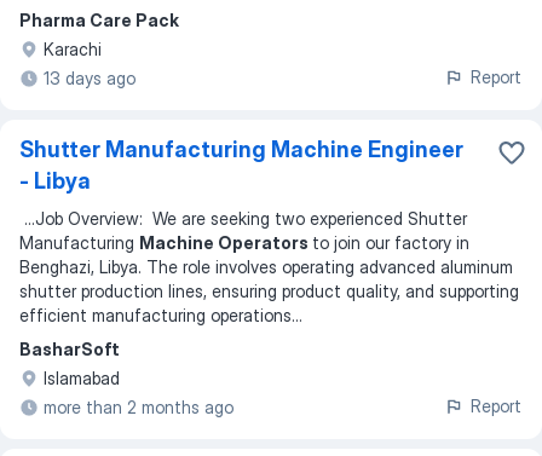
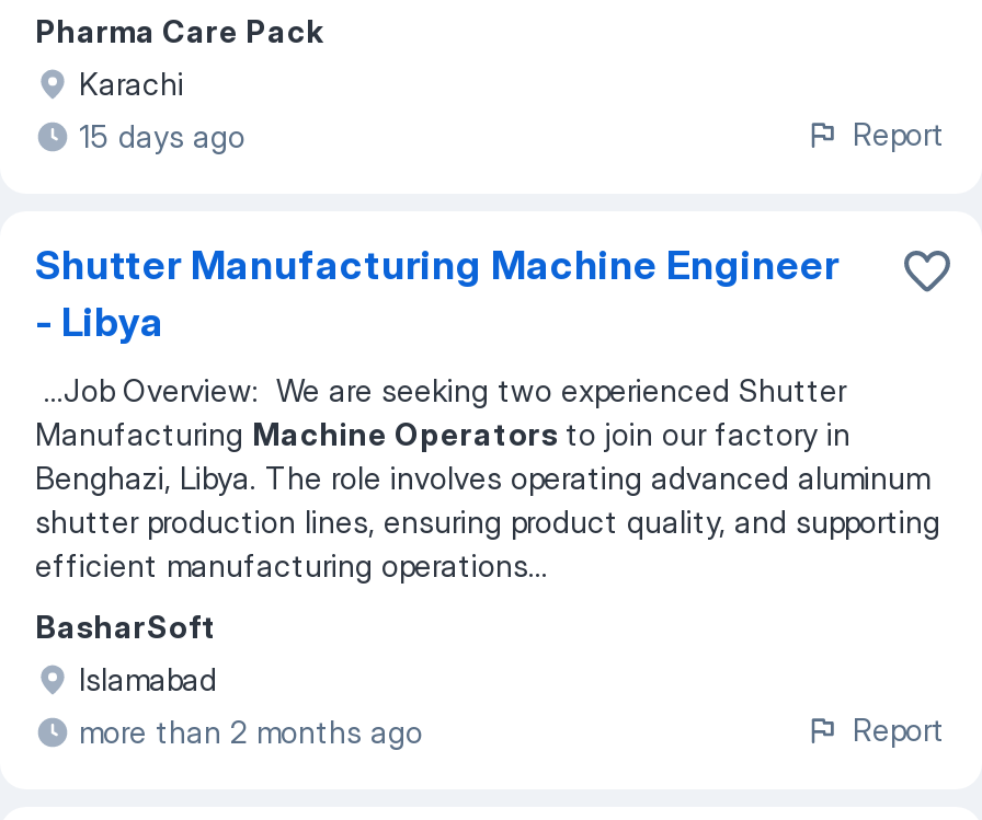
- 13 days ago
+ 15 days ago
